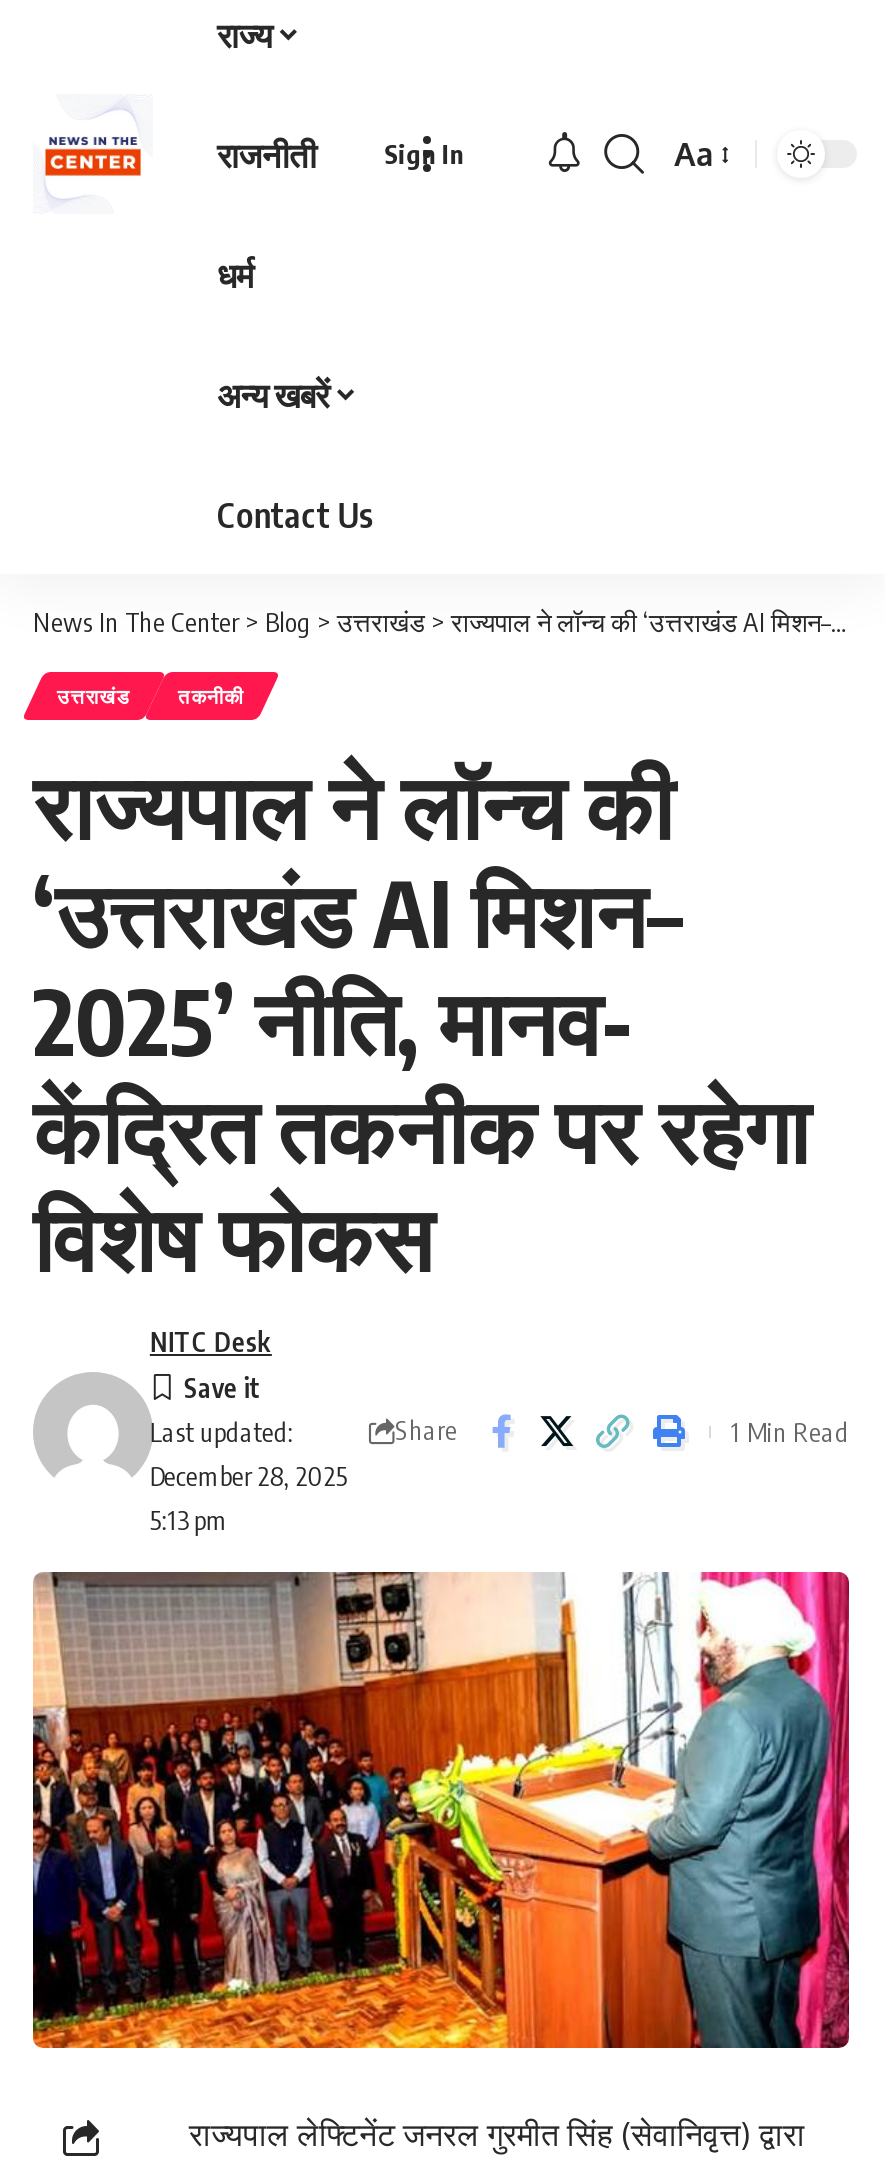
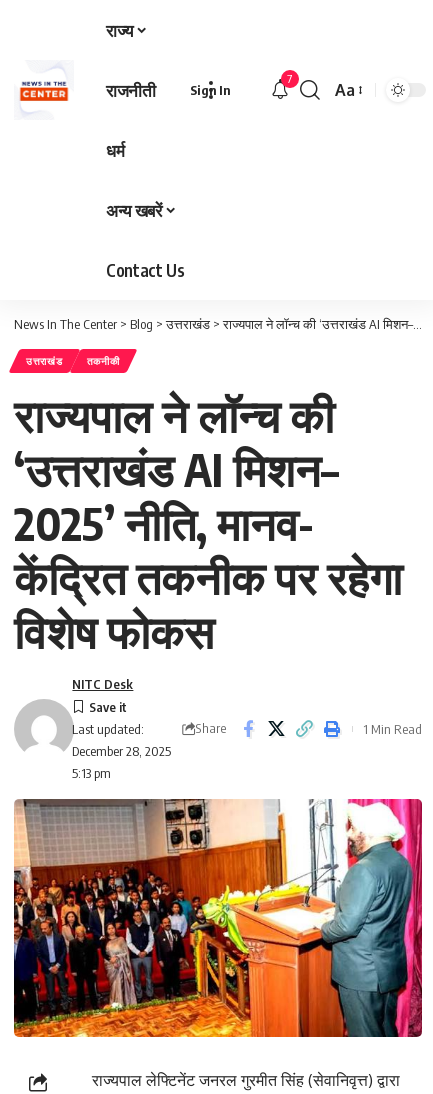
+ 7
